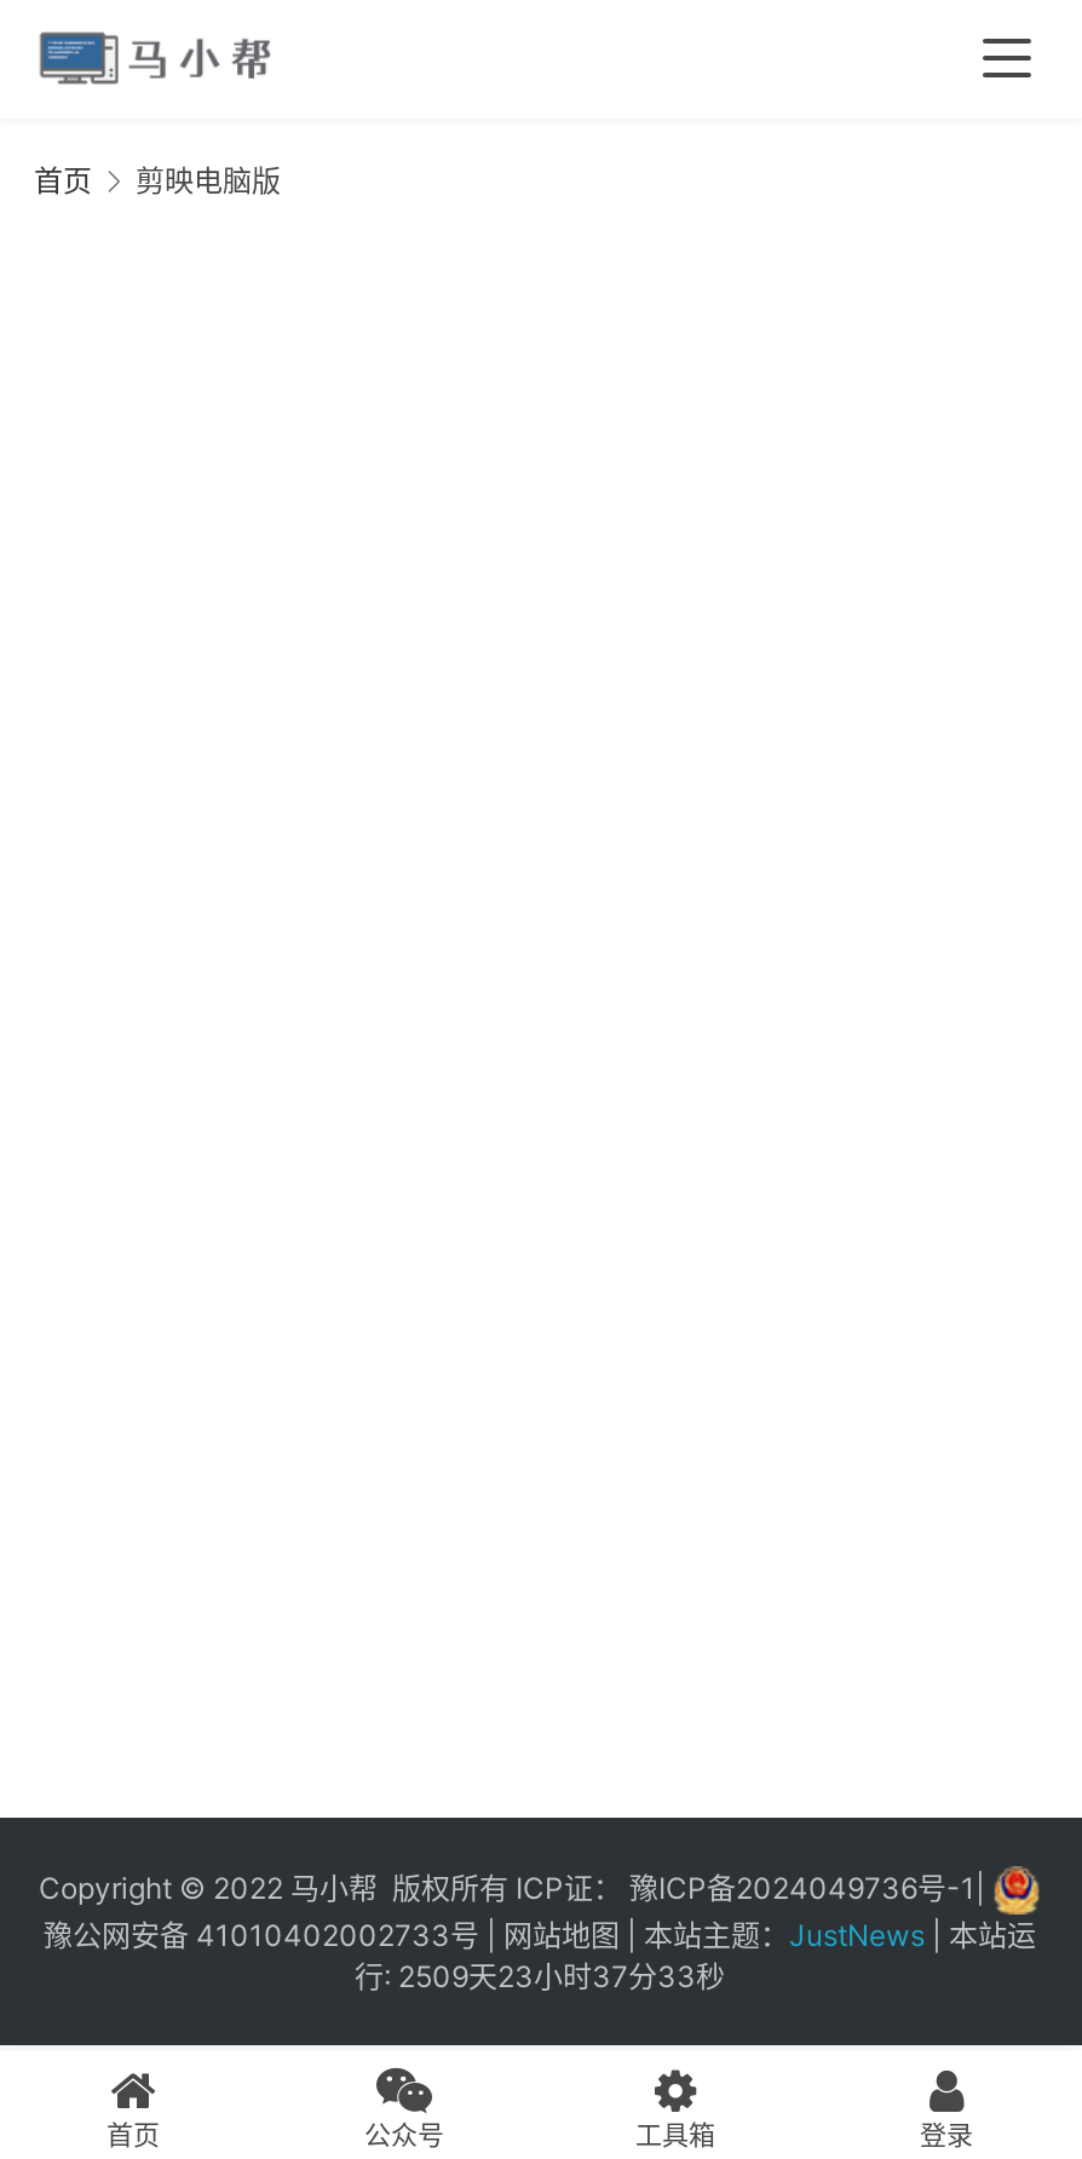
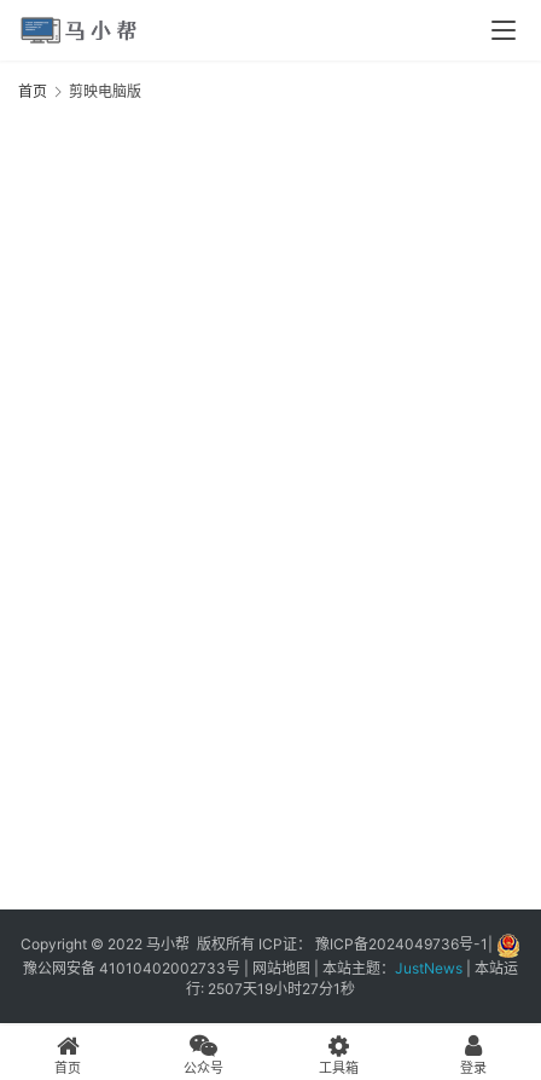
- 行: 2509天23小时37分33秒
+ 行: 2507天19小时27分1秒
